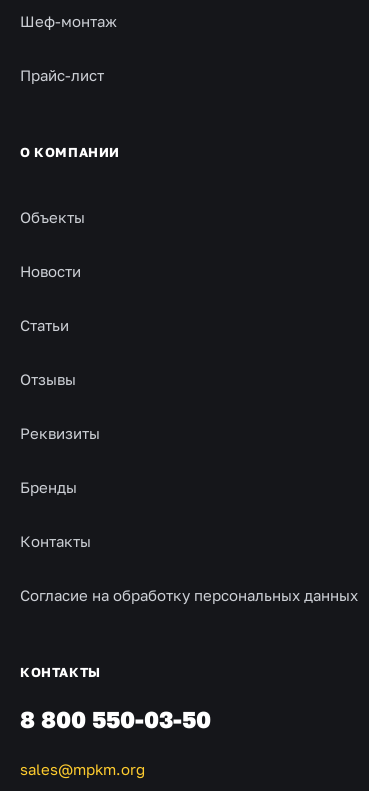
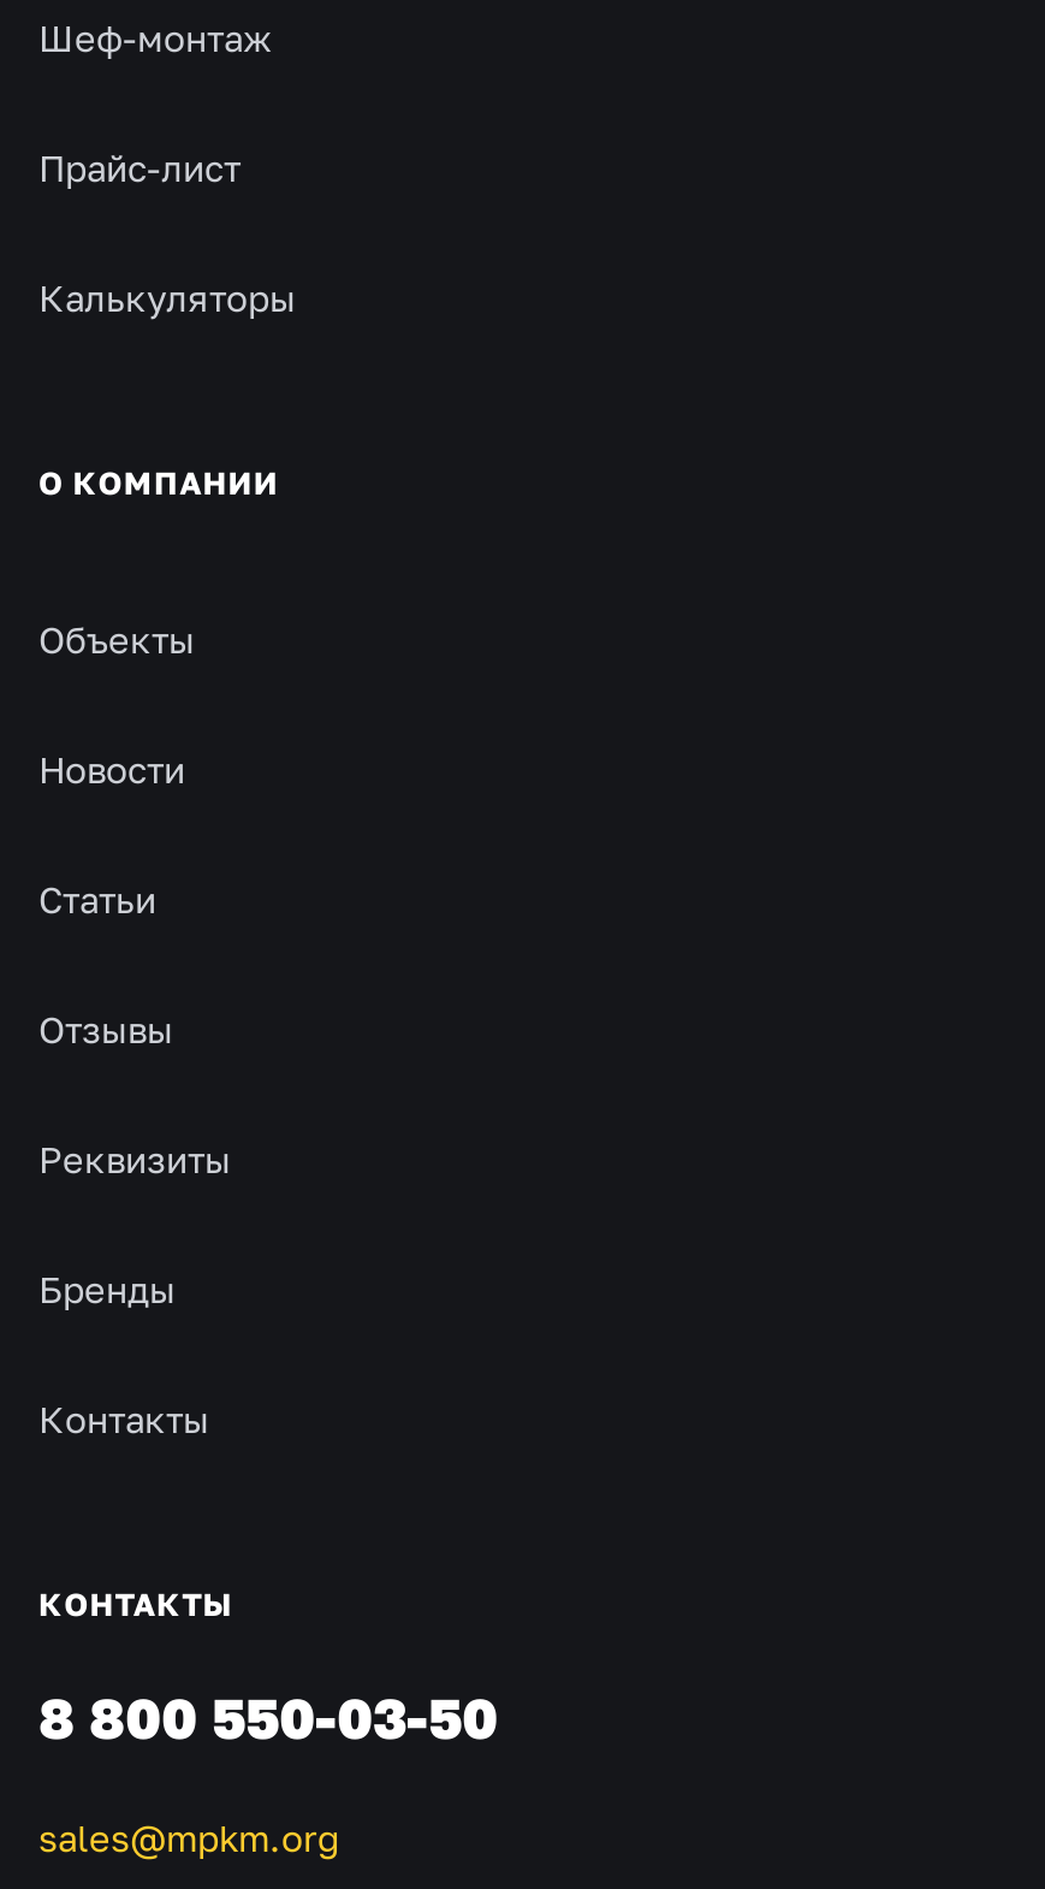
+ Калькуляторы

moved down: О КОМПАНИИ | Объекты | Новости | Статьи | Отзывы | Реквизиты | Бренды | Контакты

- Согласие на обработку персональных данных
